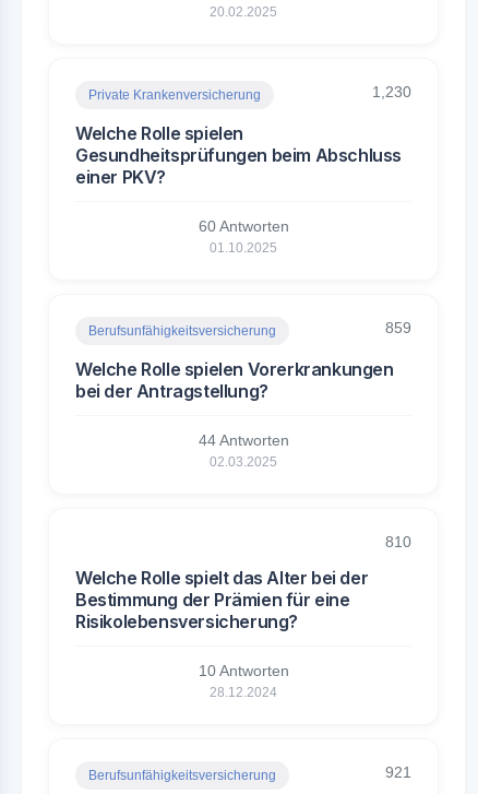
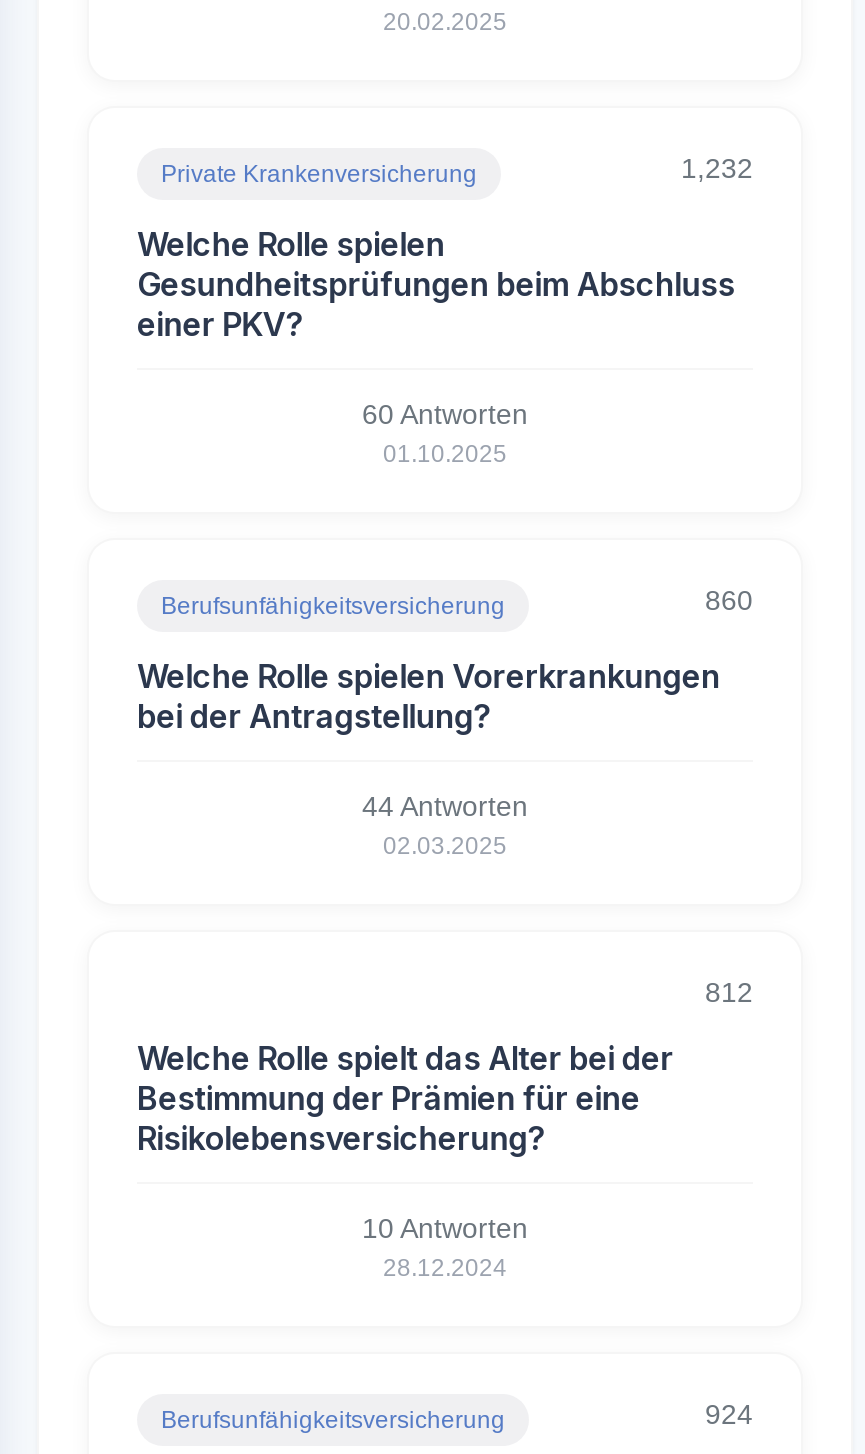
- 1,230
+ 1,232

- 859
+ 860

- 810
+ 812

- 921
+ 924
